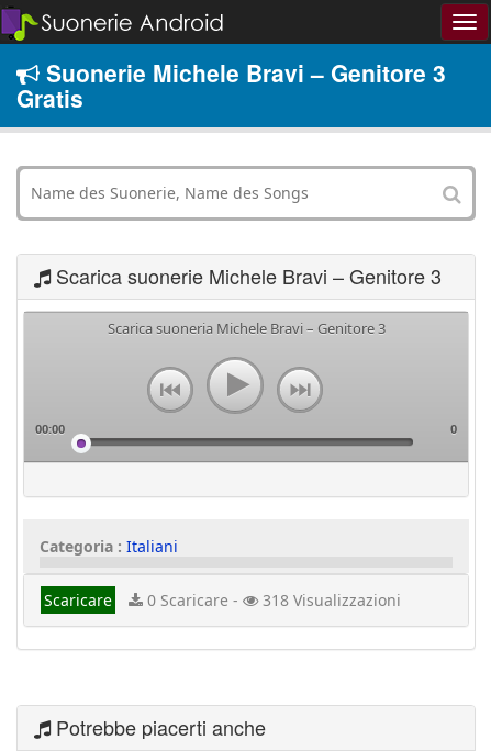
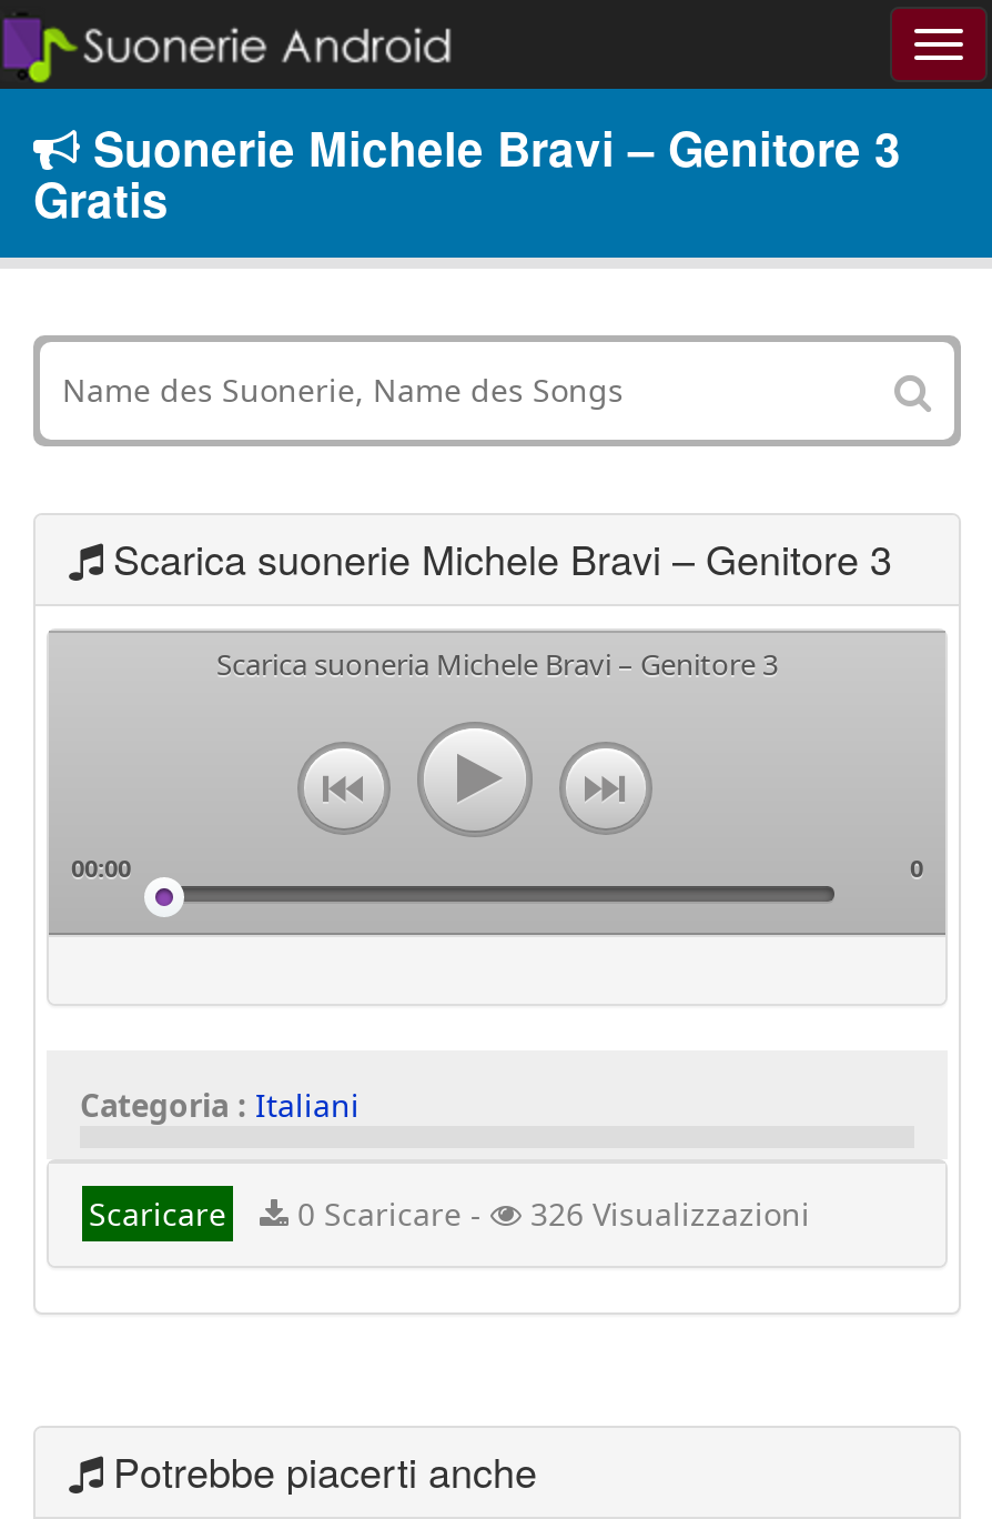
- 318 Visualizzazioni
+ 326 Visualizzazioni
